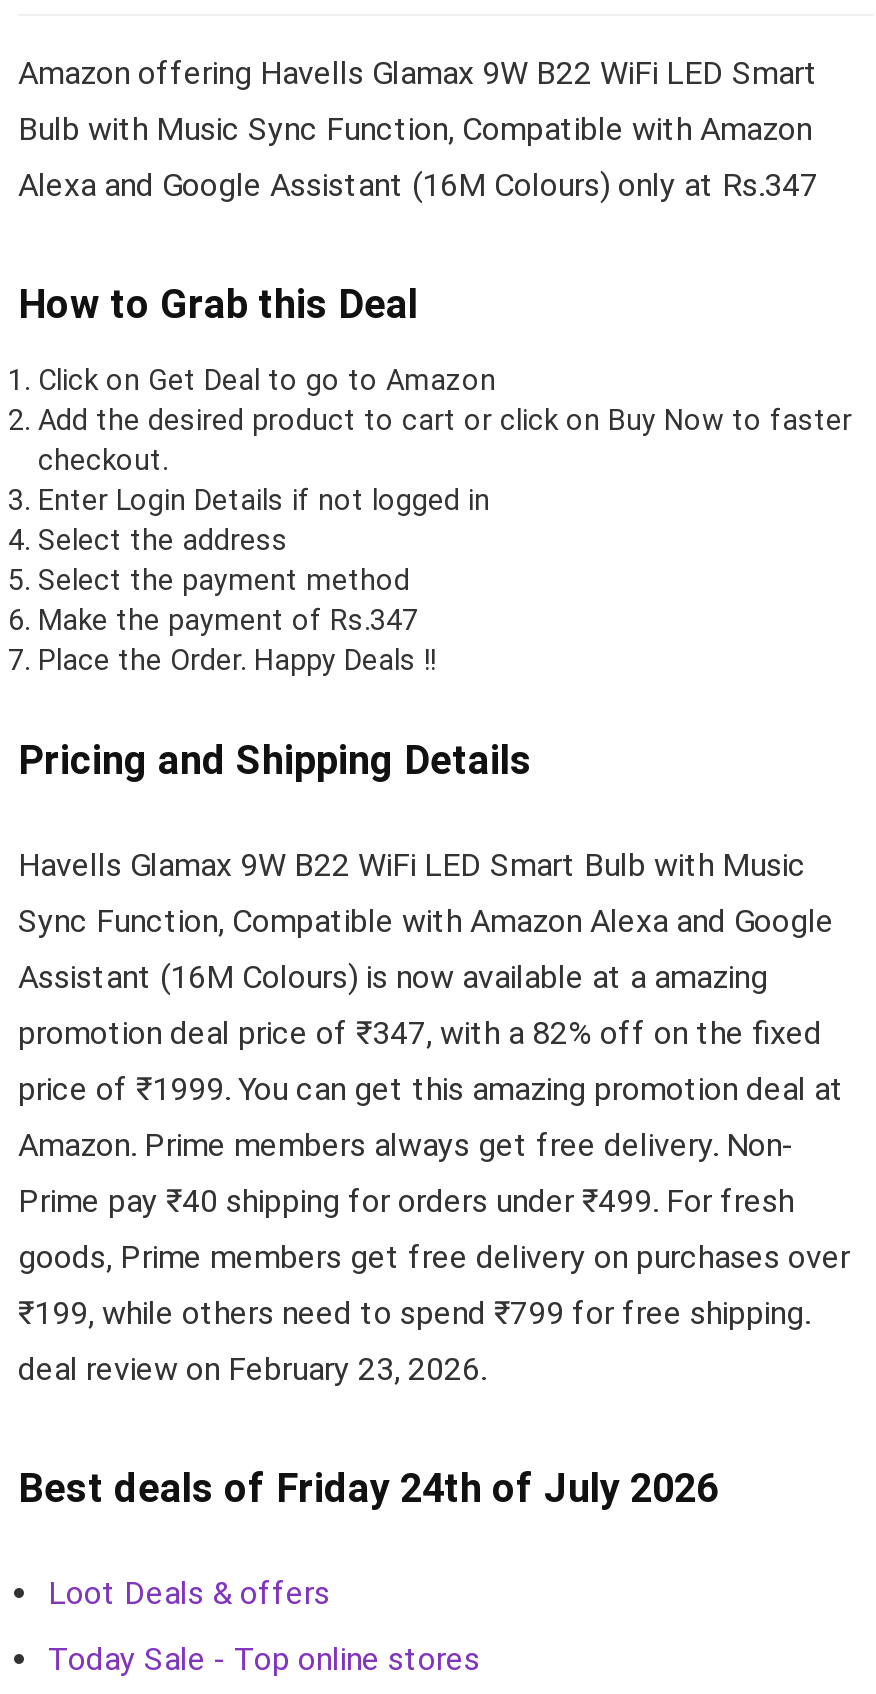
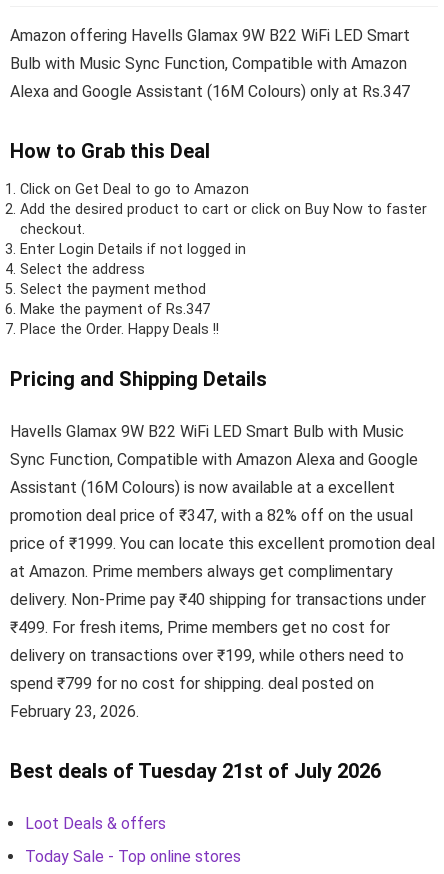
- Assistant (16M Colours) is now available at a amazing
- promotion deal price of ₹347, with a 82% off on the fixed
- price of ₹1999. You can get this amazing promotion deal at
- Amazon. Prime members always get free delivery. Non-
- Prime pay ₹40 shipping for orders under ₹499. For fresh
- goods, Prime members get free delivery on purchases over
- ₹199, while others need to spend ₹799 for free shipping.
- deal review on February 23, 2026.
- Best deals of Friday 24th of July 2026
+ Assistant (16M Colours) is now available at a excellent
+ promotion deal price of ₹347, with a 82% off on the usual
+ price of ₹1999. You can locate this excellent promotion deal
+ at Amazon. Prime members always get complimentary
+ delivery. Non-Prime pay ₹40 shipping for transactions under
+ ₹499. For fresh items, Prime members get no cost for
+ delivery on transactions over ₹199, while others need to
+ spend ₹799 for no cost for shipping. deal posted on
+ February 23, 2026.
+ Best deals of Tuesday 21st of July 2026
